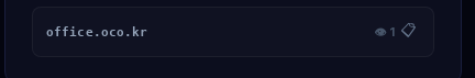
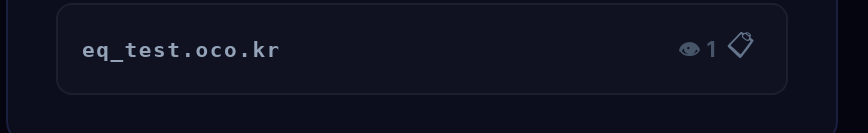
- office.oco.kr
+ eq_test.oco.kr
